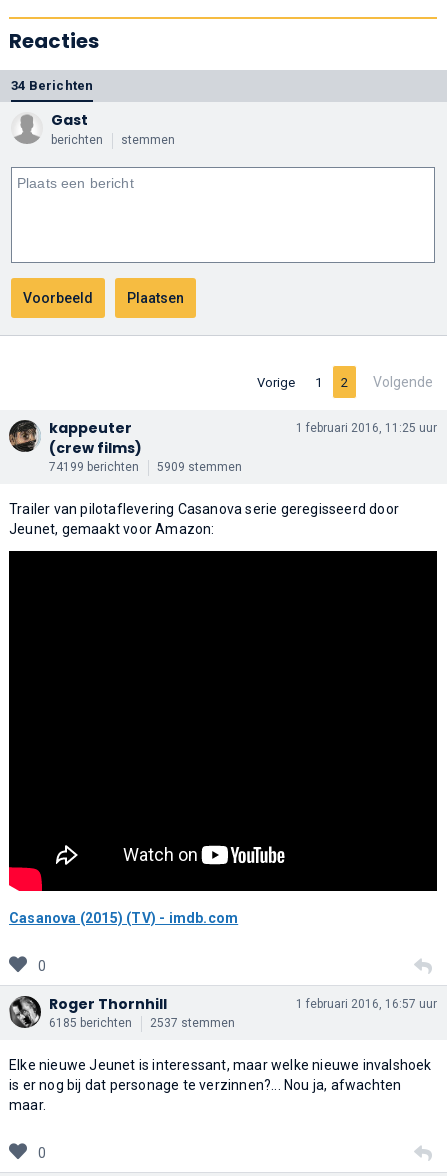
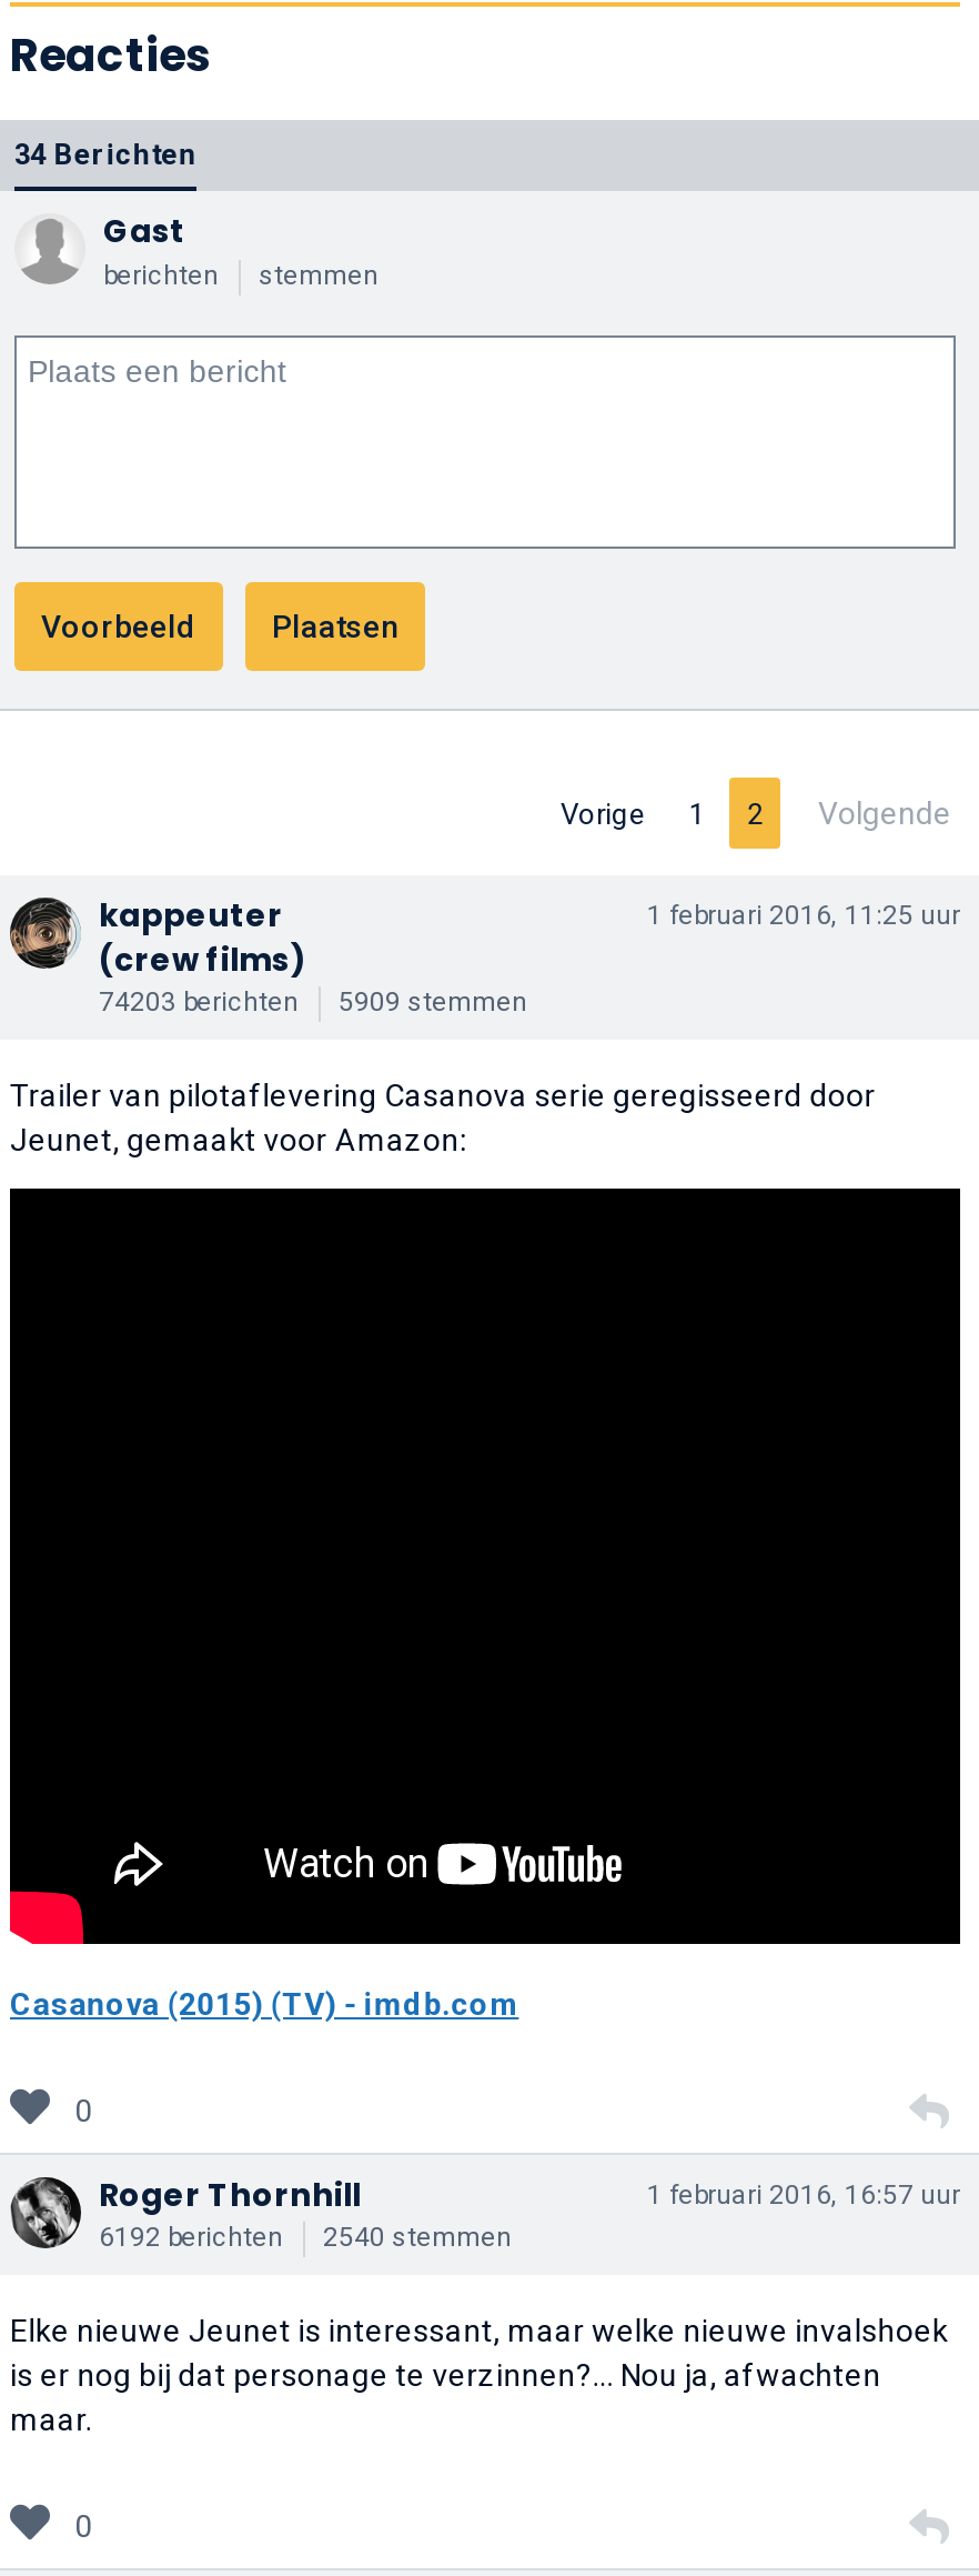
- 74199 berichten 5909 stemmen
+ 74203 berichten 5909 stemmen

- 6185 berichten
+ 6192 berichten

- 2537 stemmen
+ 2540 stemmen
